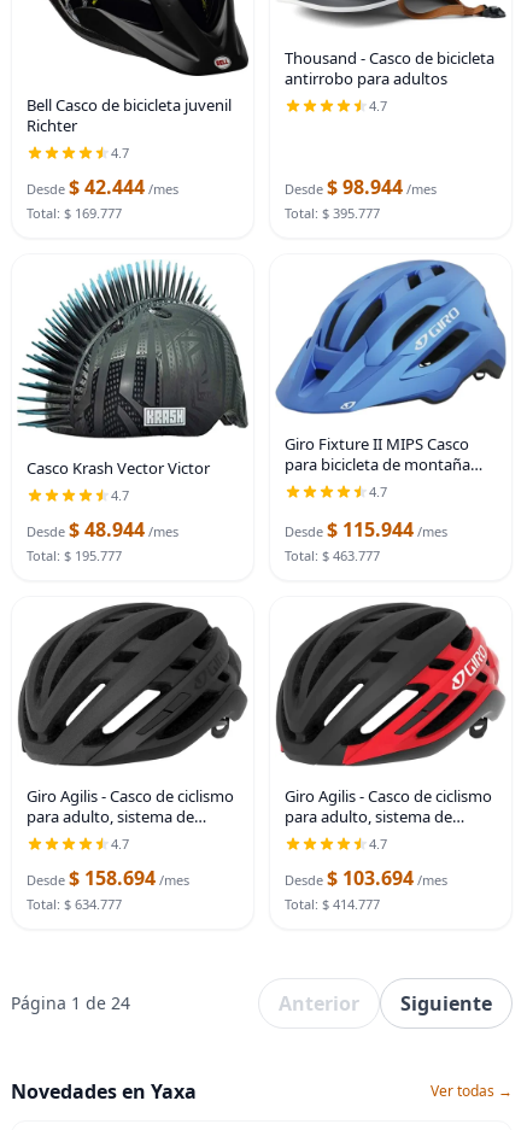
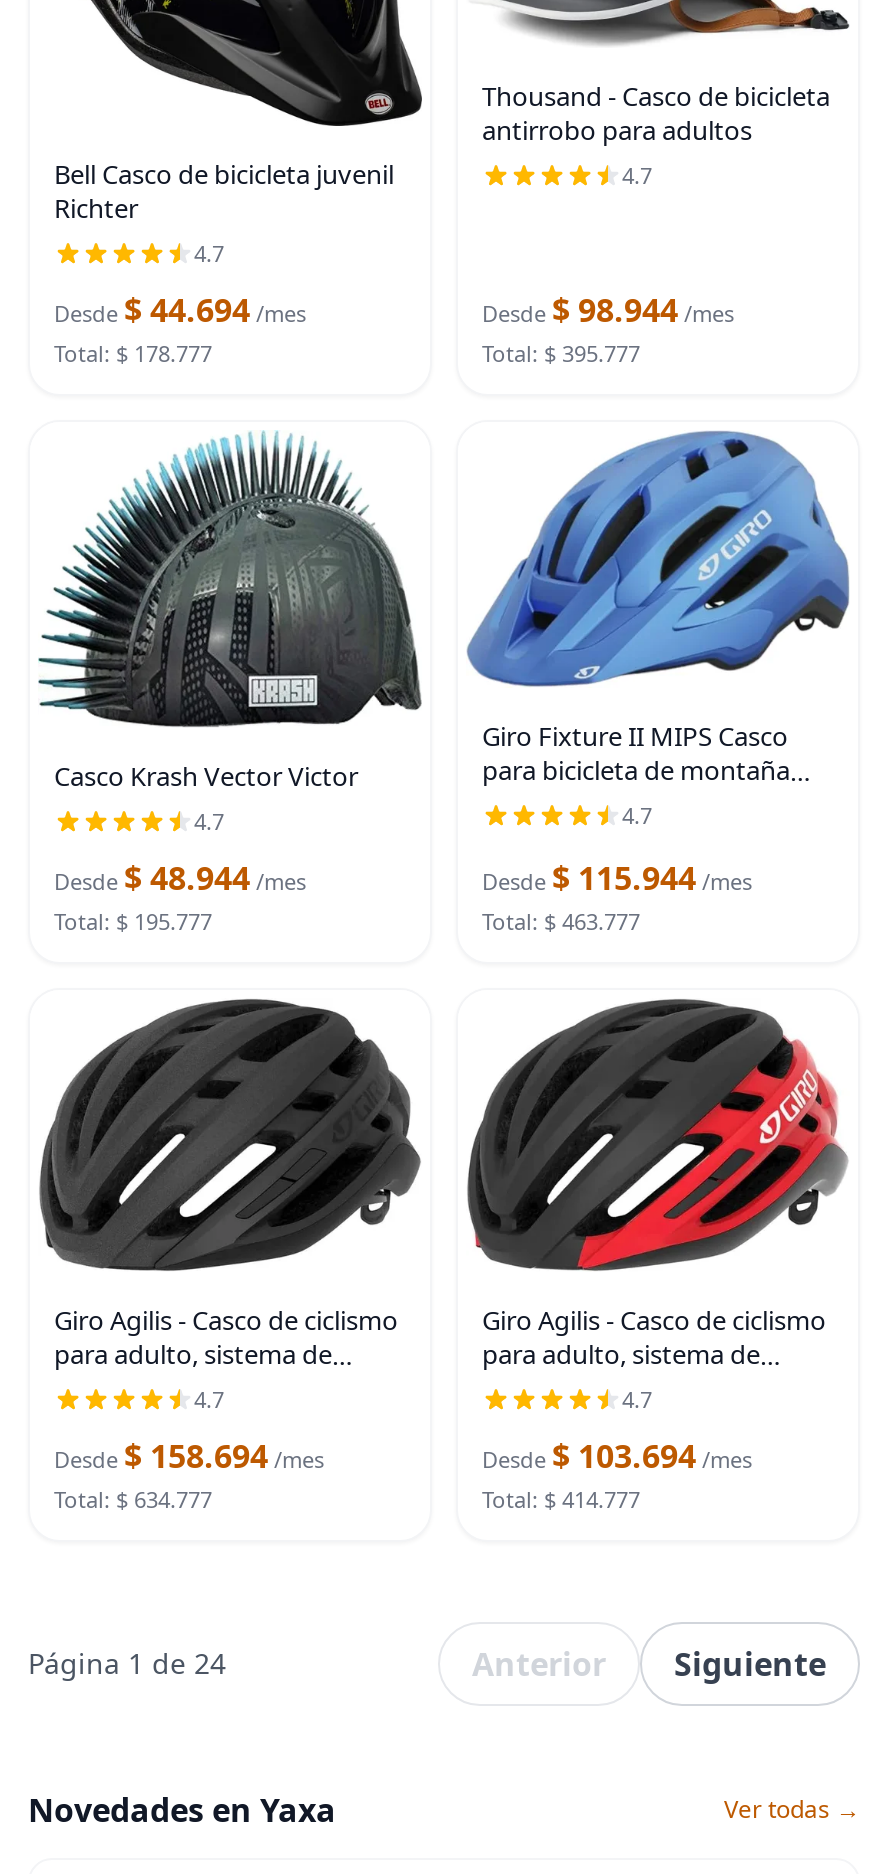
- Desde $ 42.444/mes
+ Desde $ 44.694/mes

- Total: $ 169.777
+ Total: $ 178.777
